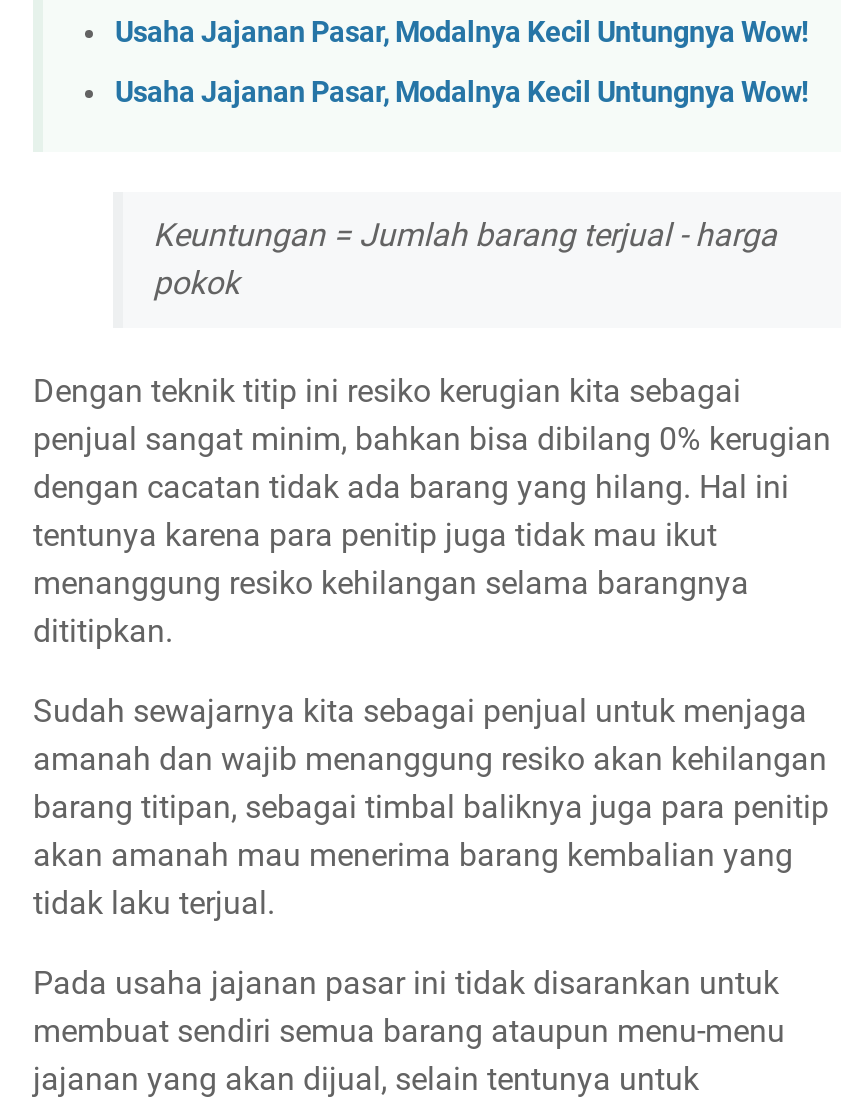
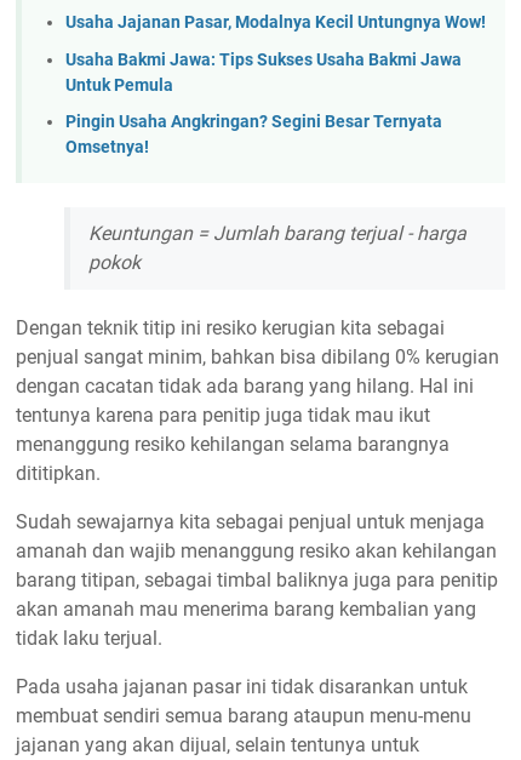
- Usaha Jajanan Pasar, Modalnya Kecil Untungnya Wow!
+ Usaha Bakmi Jawa: Tips Sukses Usaha Bakmi Jawa
+ Untuk Pemula
+ Pingin Usaha Angkringan? Segini Besar Ternyata
+ Omsetnya!
